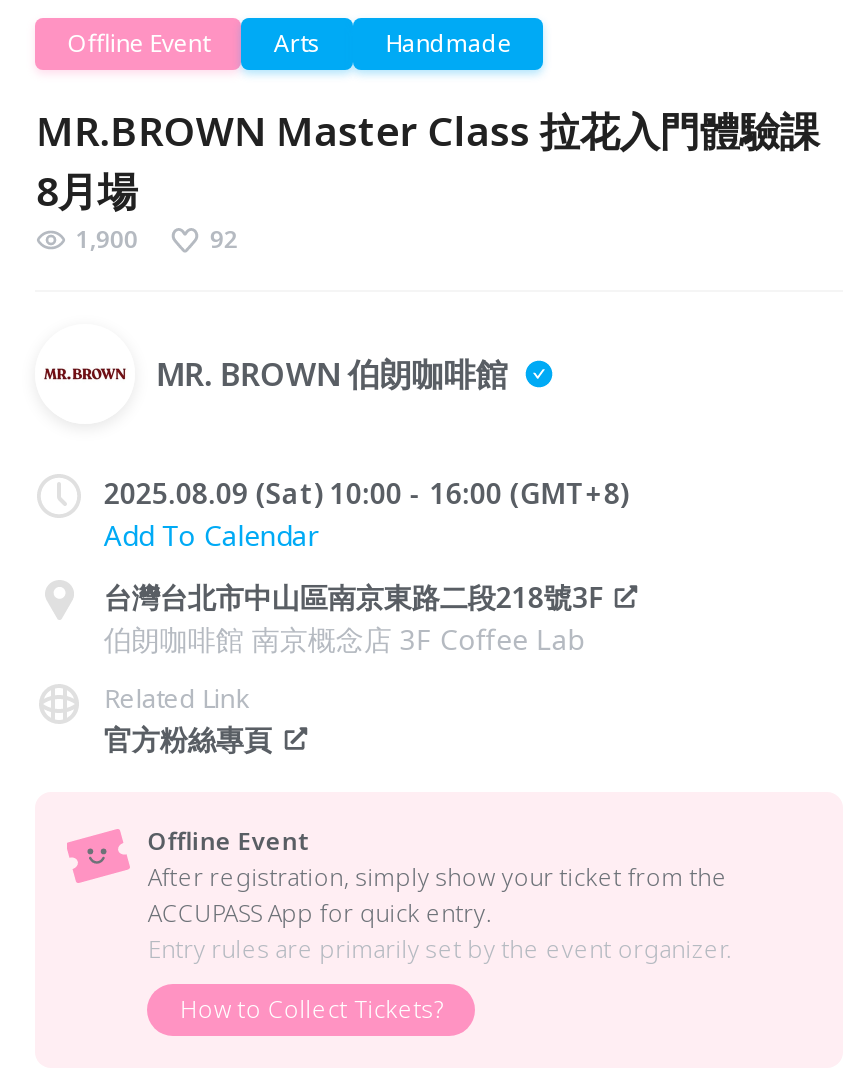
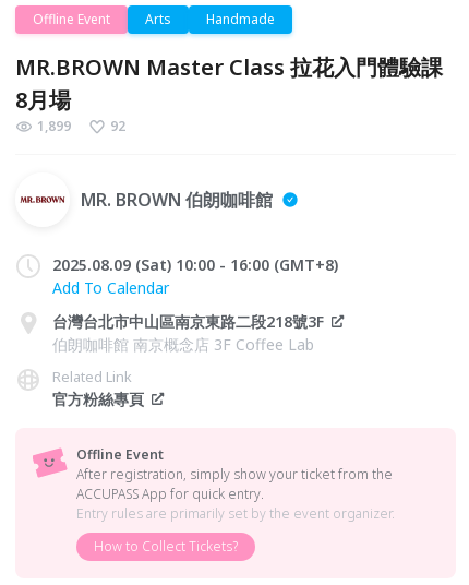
- 1,900
+ 1,899
